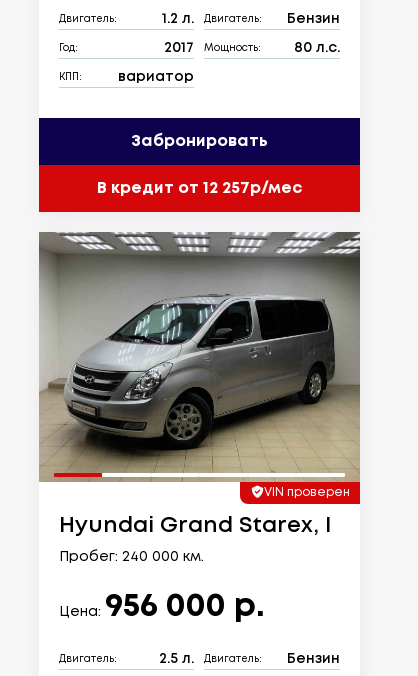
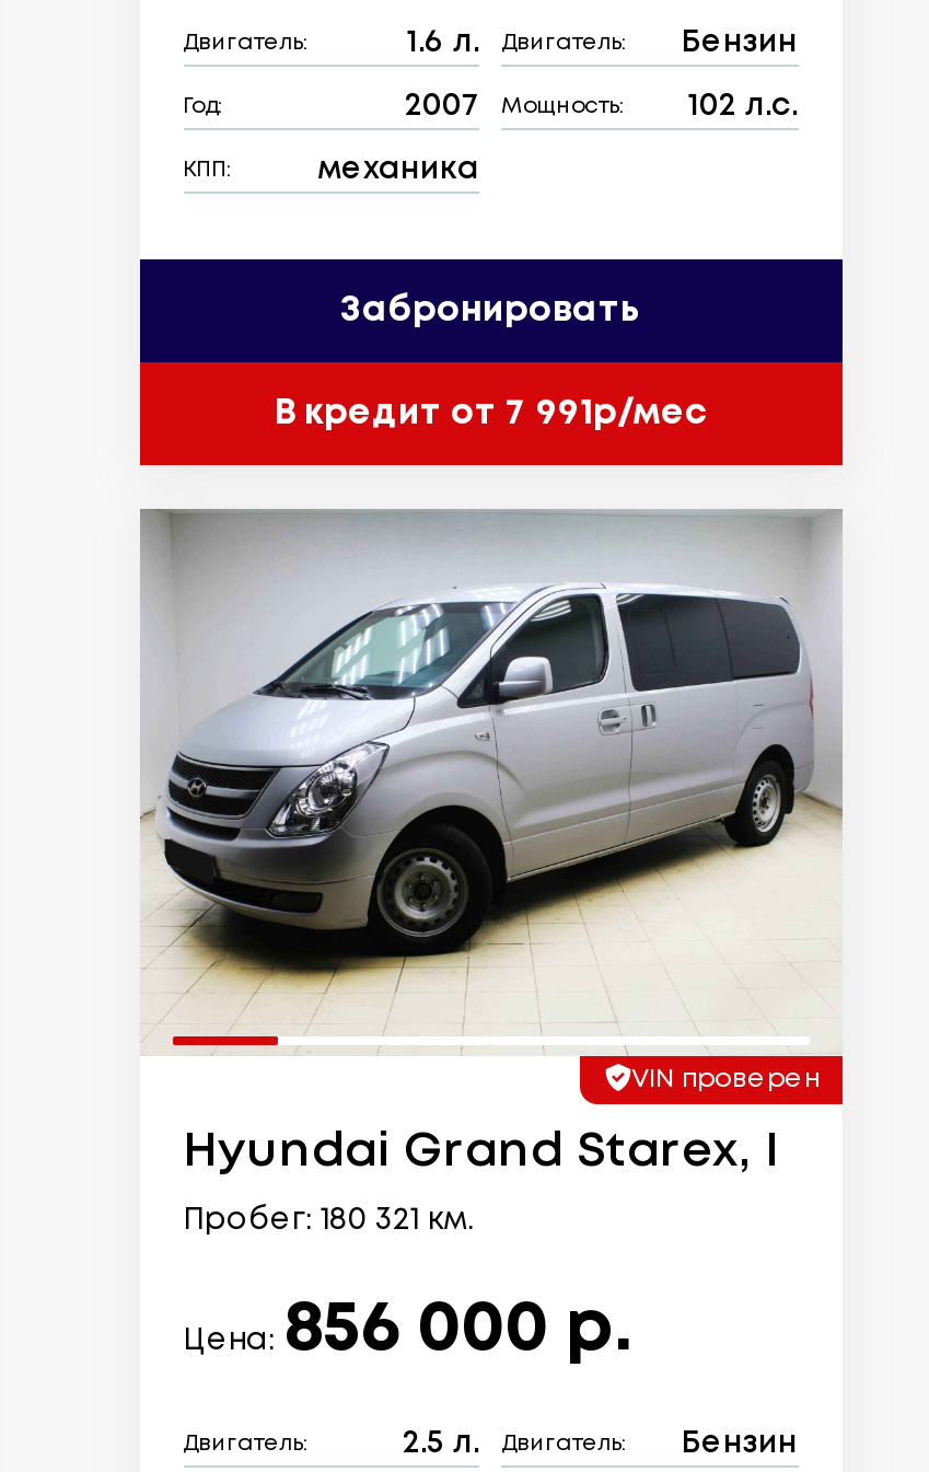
- 1.2 л.
+ 1.6 л.

- 2017
+ 2007

- 80 л.с.
+ 102 л.с.

- вариатор
+ механика

- В кредит от 12 257р/мес
+ В кредит от 7 991р/мес

- [image]
+ [image]

- Пробег: 240 000 км.
+ Пробег: 180 321 км.

- Цена: 956 000 р.
+ Цена: 856 000 р.
